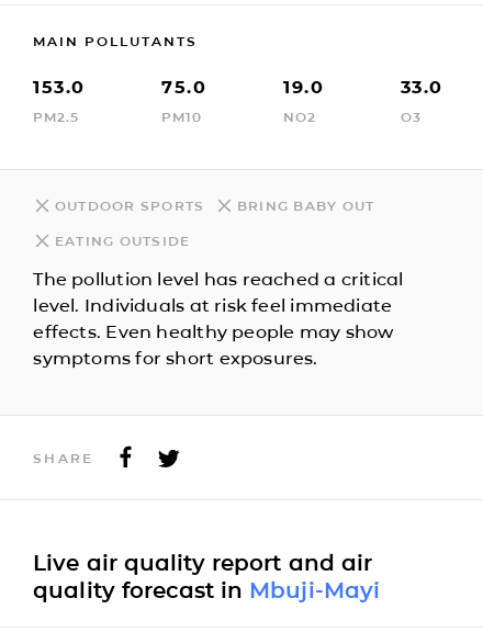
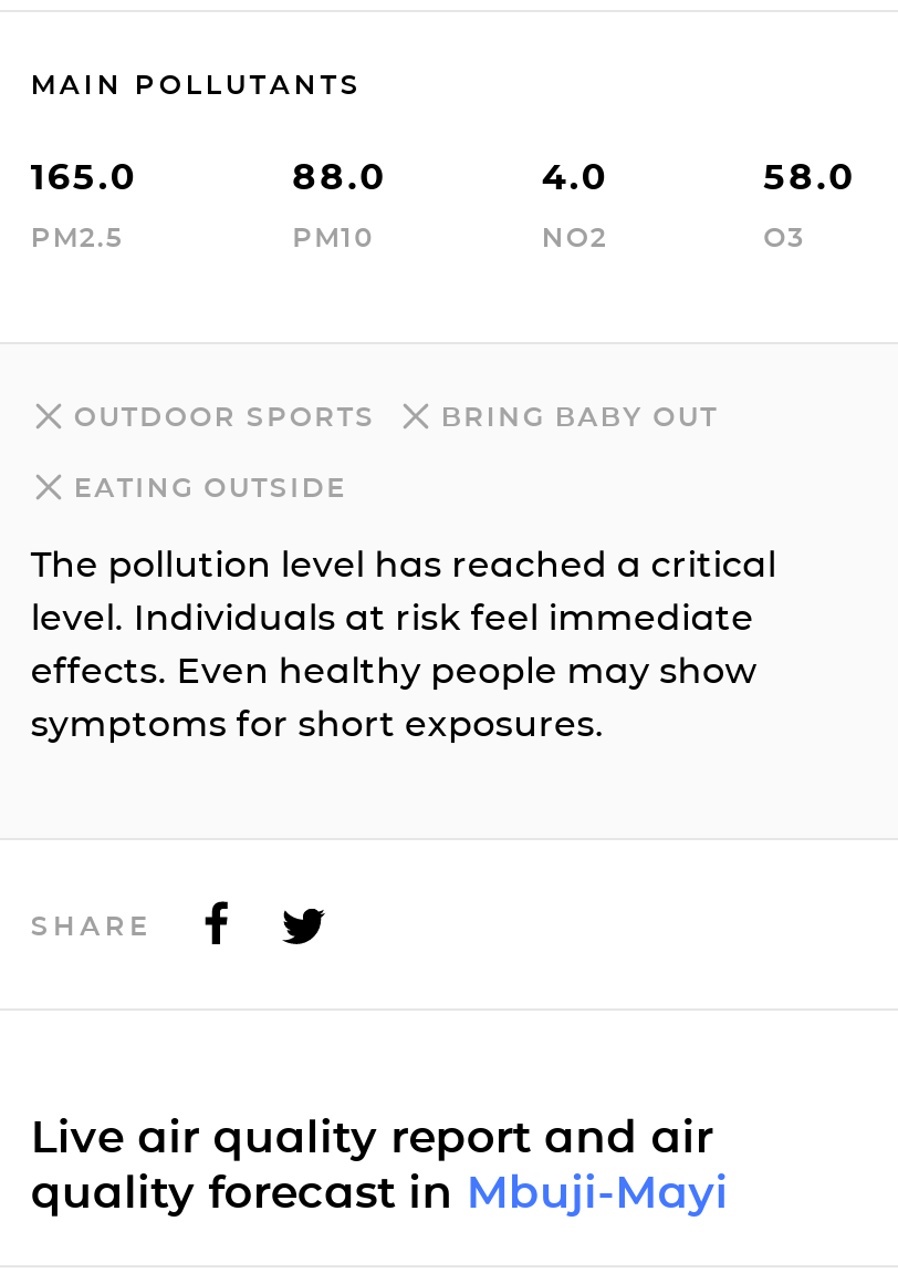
- 153.0
+ 165.0

- 75.0
+ 88.0

- 19.0
+ 4.0

- 33.0
+ 58.0
